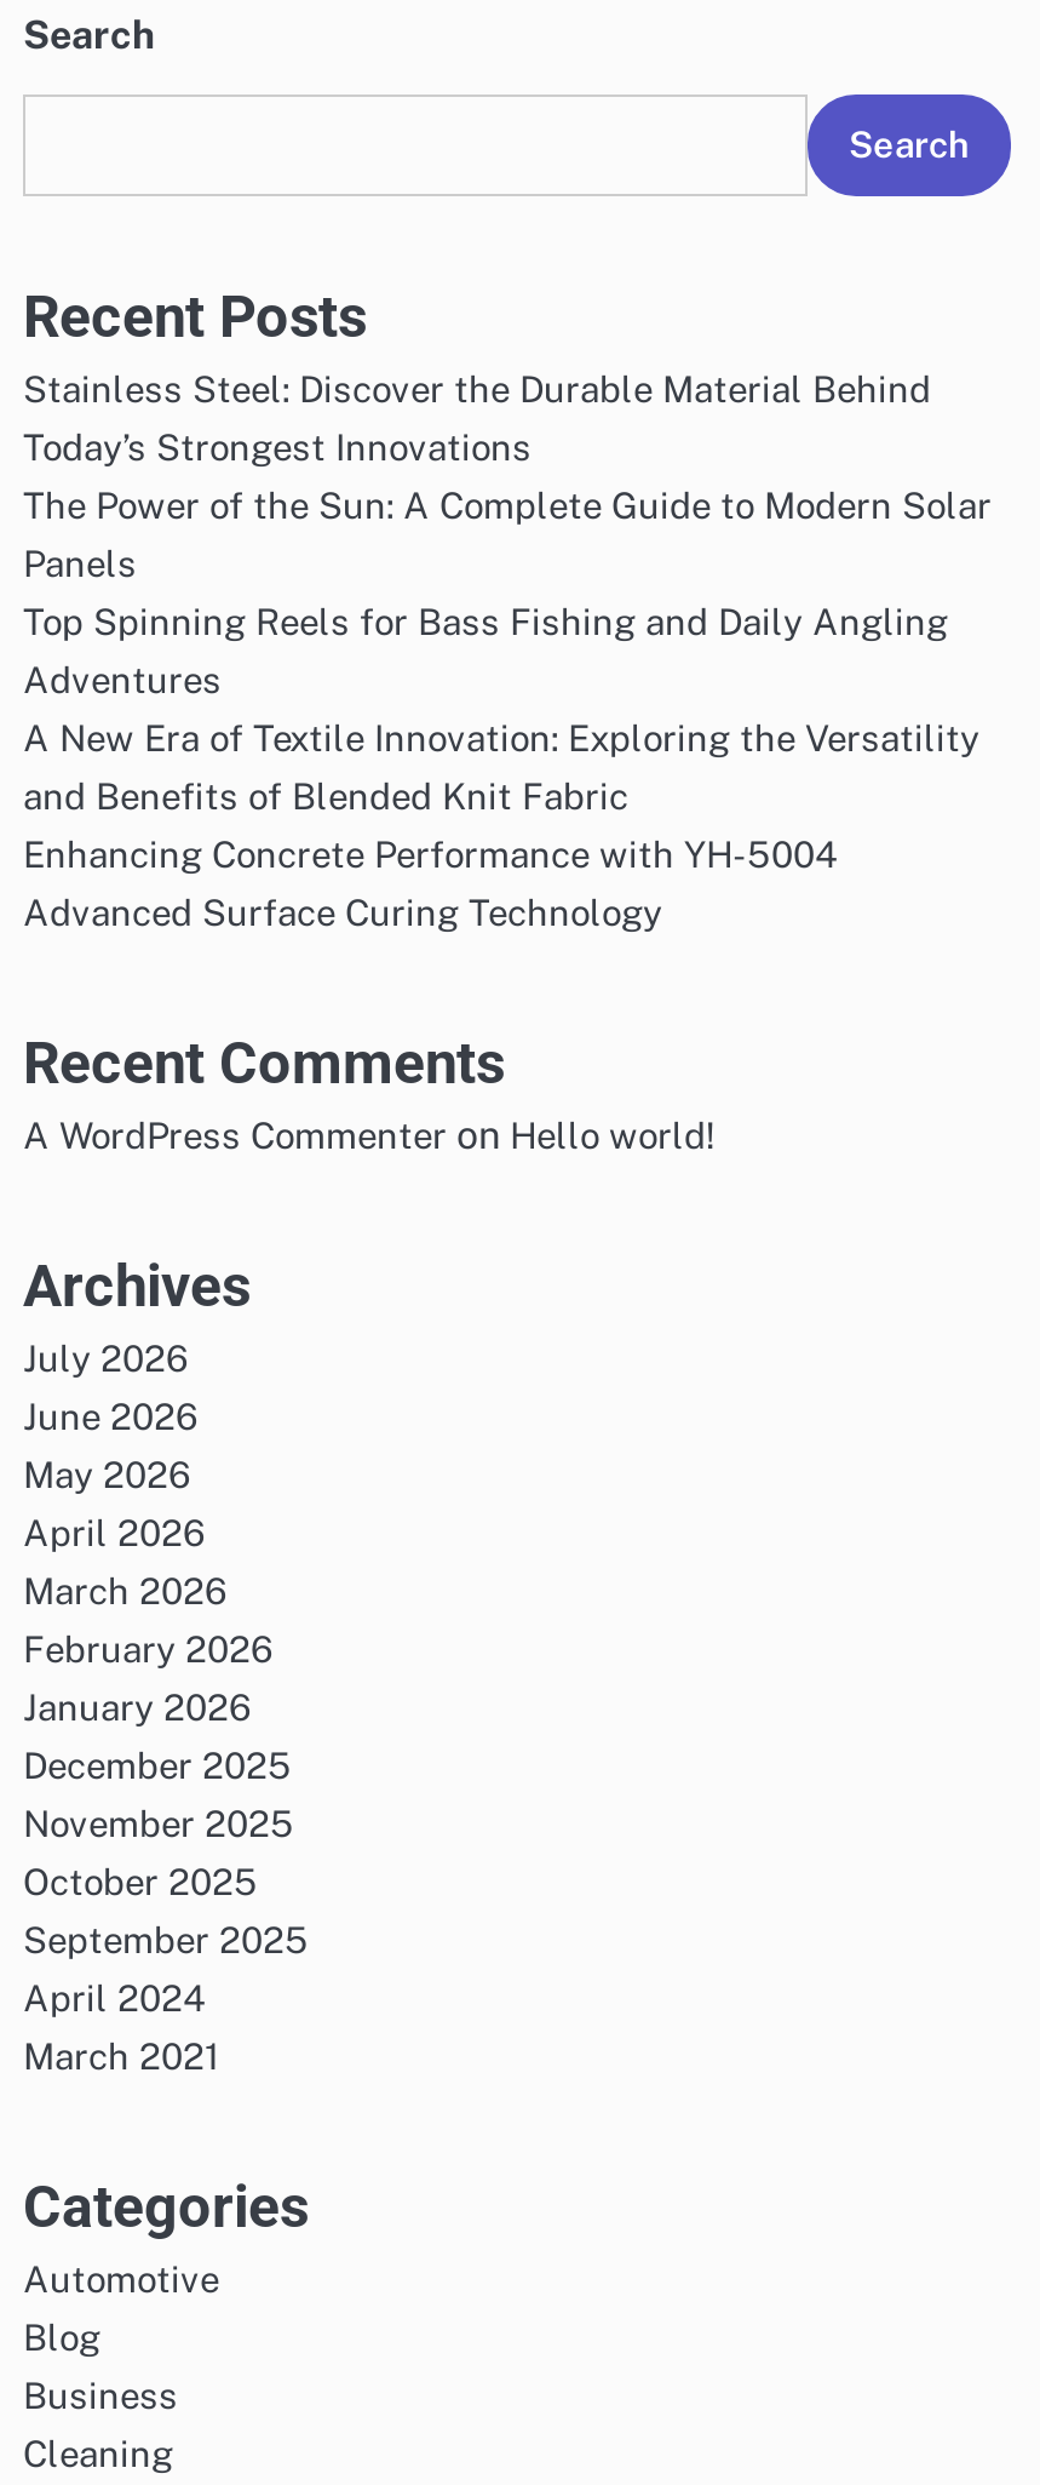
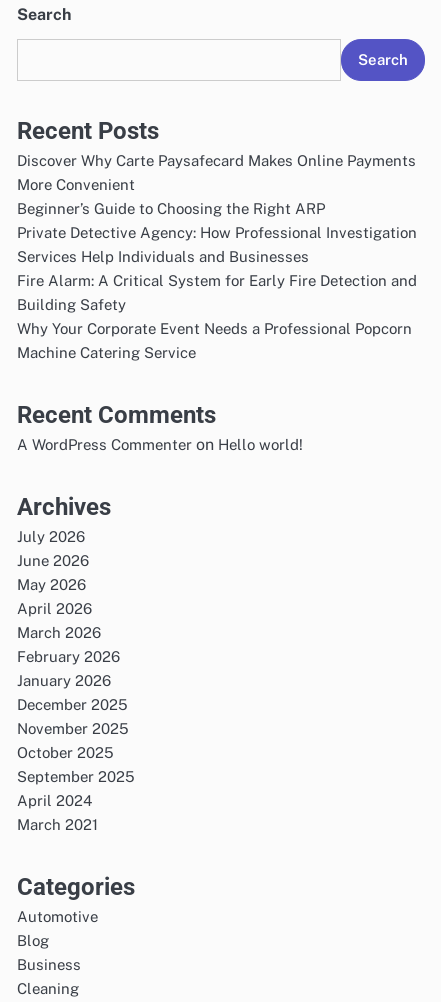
- Stainless Steel: Discover the Durable Material Behind
- Today’s Strongest Innovations
- The Power of the Sun: A Complete Guide to Modern Solar
- Panels
- Top Spinning Reels for Bass Fishing and Daily Angling
- Adventures
- A New Era of Textile Innovation: Exploring the Versatility
- and Benefits of Blended Knit Fabric
- Enhancing Concrete Performance with YH-5004
- Advanced Surface Curing Technology
+ Discover Why Carte Paysafecard Makes Online Payments
+ More Convenient
+ Beginner’s Guide to Choosing the Right ARP
+ Private Detective Agency: How Professional Investigation
+ Services Help Individuals and Businesses
+ Fire Alarm: A Critical System for Early Fire Detection and
+ Building Safety
+ Why Your Corporate Event Needs a Professional Popcorn
+ Machine Catering Service
